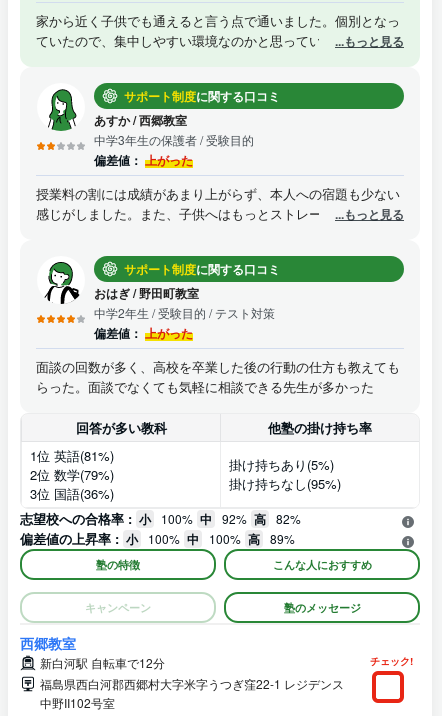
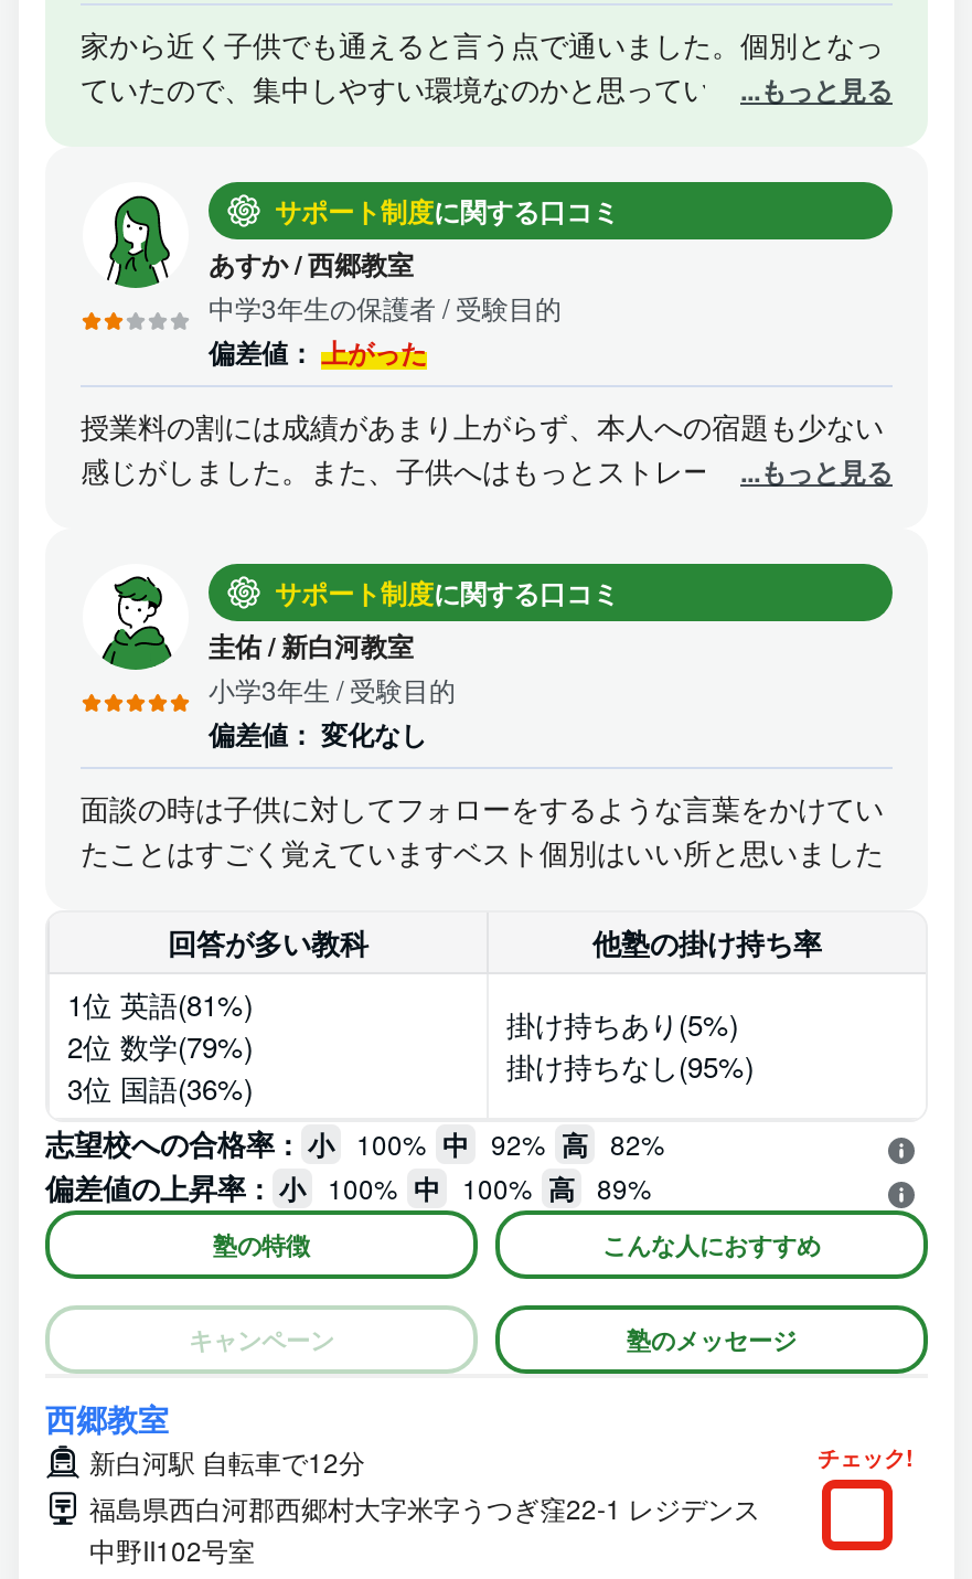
- [image]
- おはぎ/野田町教室
- 中学2年生/ 受験目的 / テスト対策
- 偏差値：上がった
+ [image]
+ 圭佑/新白河教室
+ 小学3年生/ 受験目的
+ 偏差値：変化なし

- 面談の回数が多く、高校を卒業した後の行動の仕方も教えても
- らった。面談でなくても気軽に相談できる先生が多かった
+ 面談の時は子供に対してフォローをするような言葉をかけてい
+ たことはすごく覚えていますベスト個別はいい所と思いました
